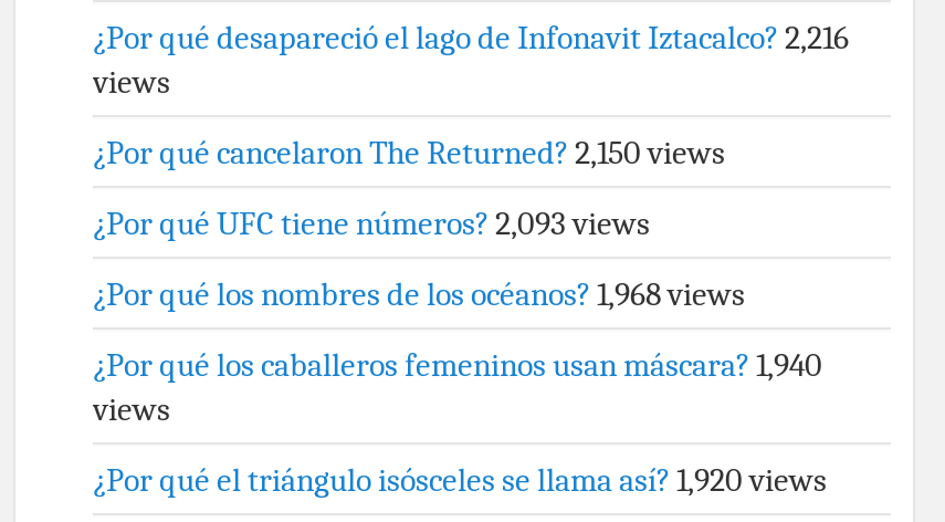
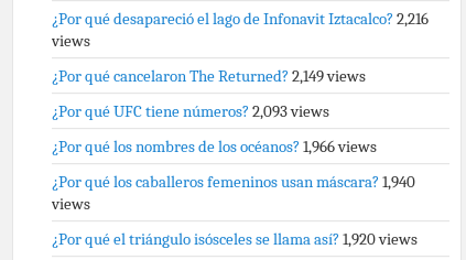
- ¿Por qué cancelaron The Returned? 2,150 views
+ ¿Por qué cancelaron The Returned? 2,149 views

- ¿Por qué los nombres de los océanos? 1,968 views
+ ¿Por qué los nombres de los océanos? 1,966 views
